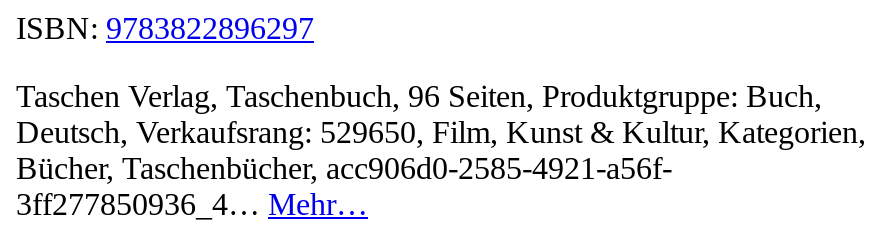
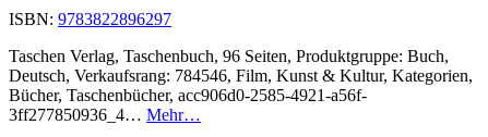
- Deutsch, Verkaufsrang: 529650, Film, Kunst & Kultur, Kategorien,
+ Deutsch, Verkaufsrang: 784546, Film, Kunst & Kultur, Kategorien,
